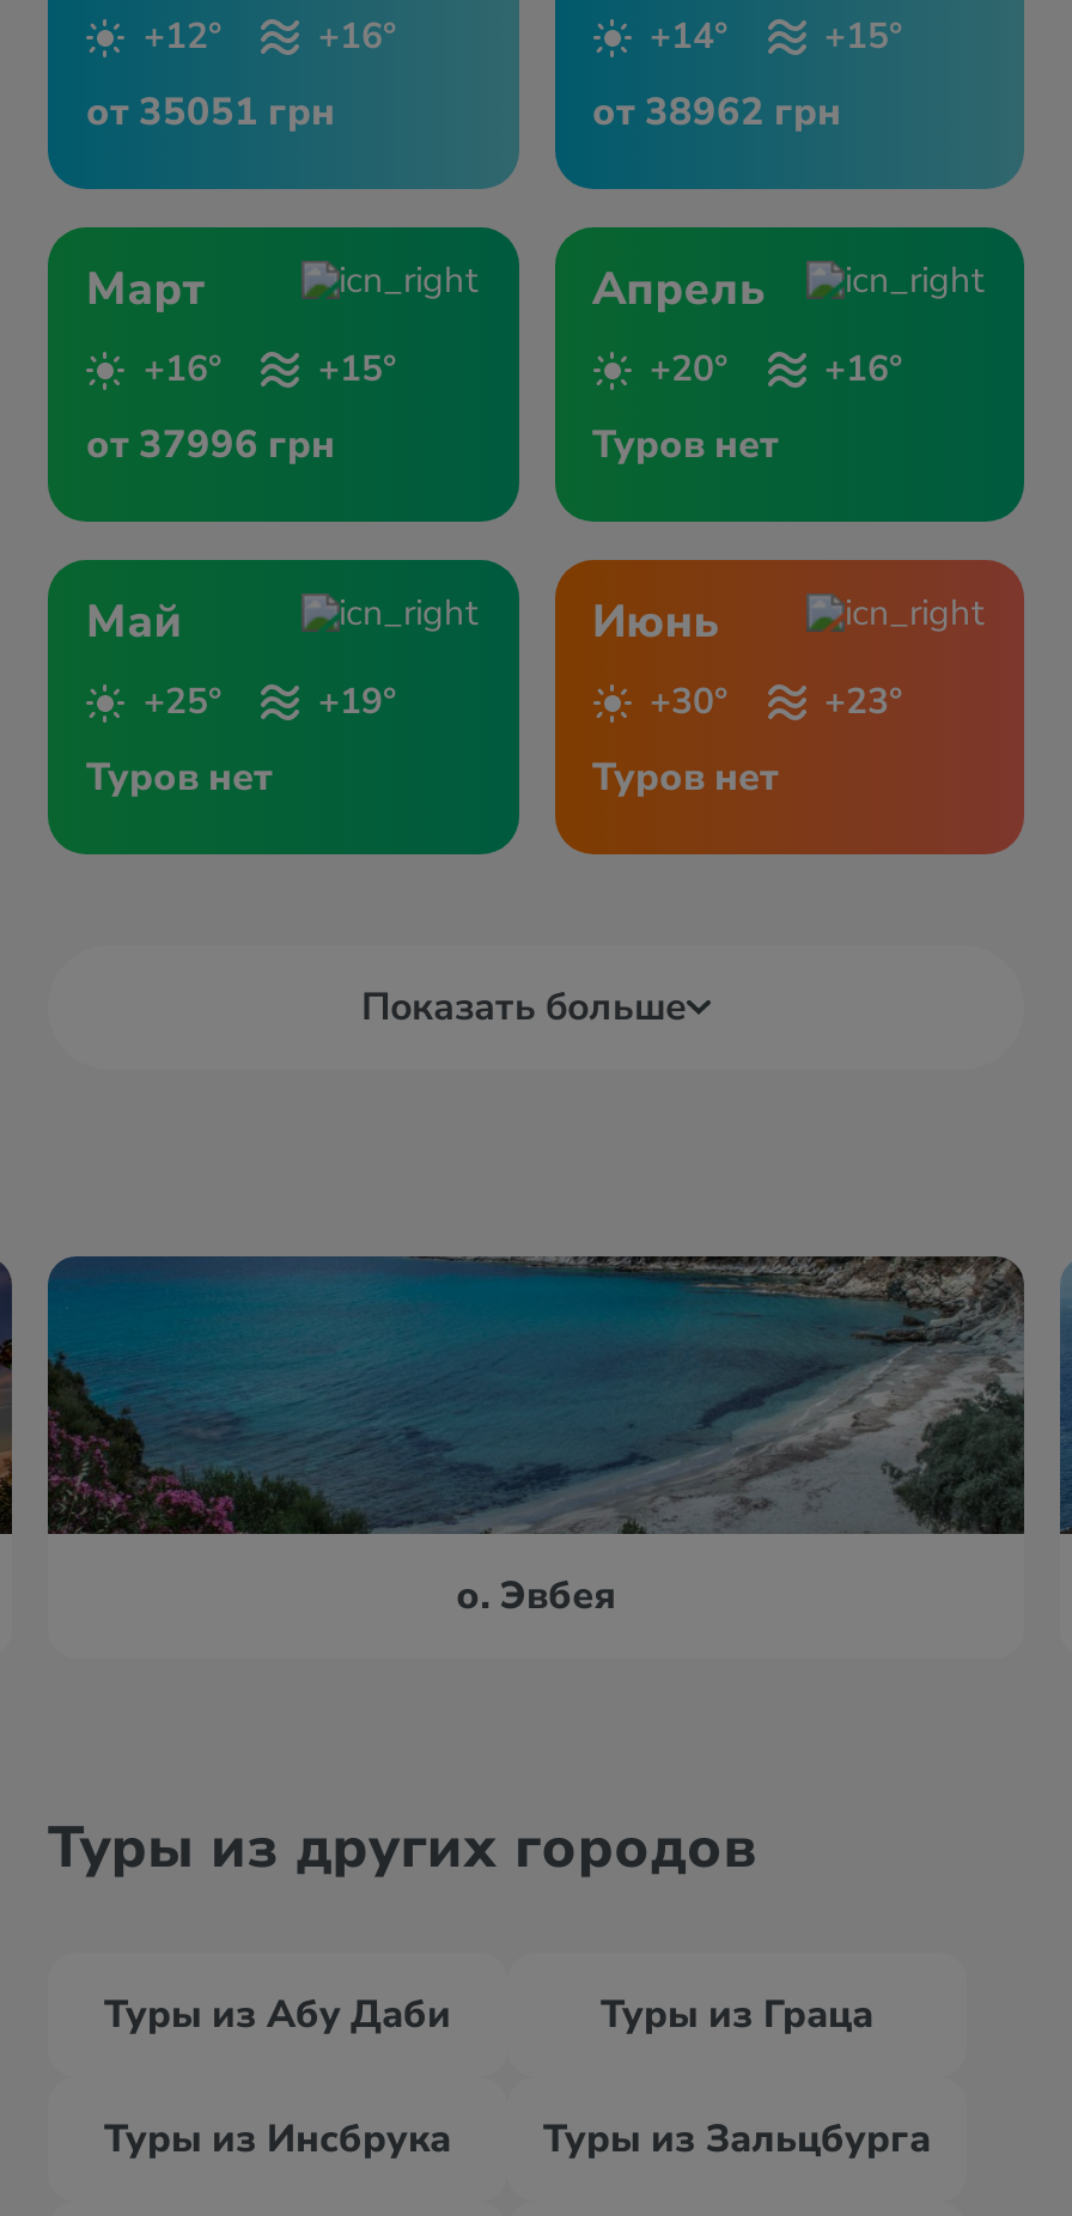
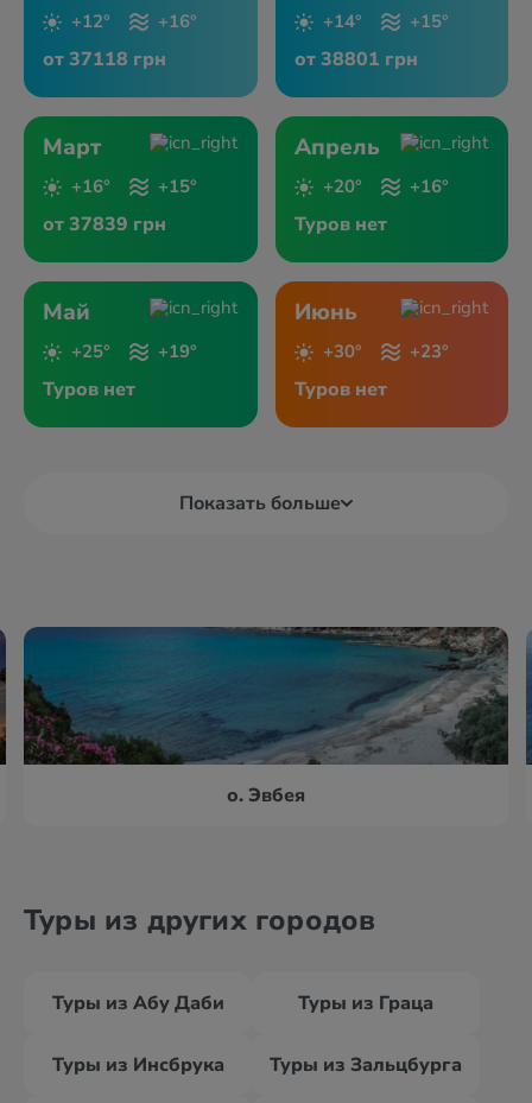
- от 35051 грн
+ от 37118 грн

- от 38962 грн
+ от 38801 грн

- от 37996 грн
+ от 37839 грн
